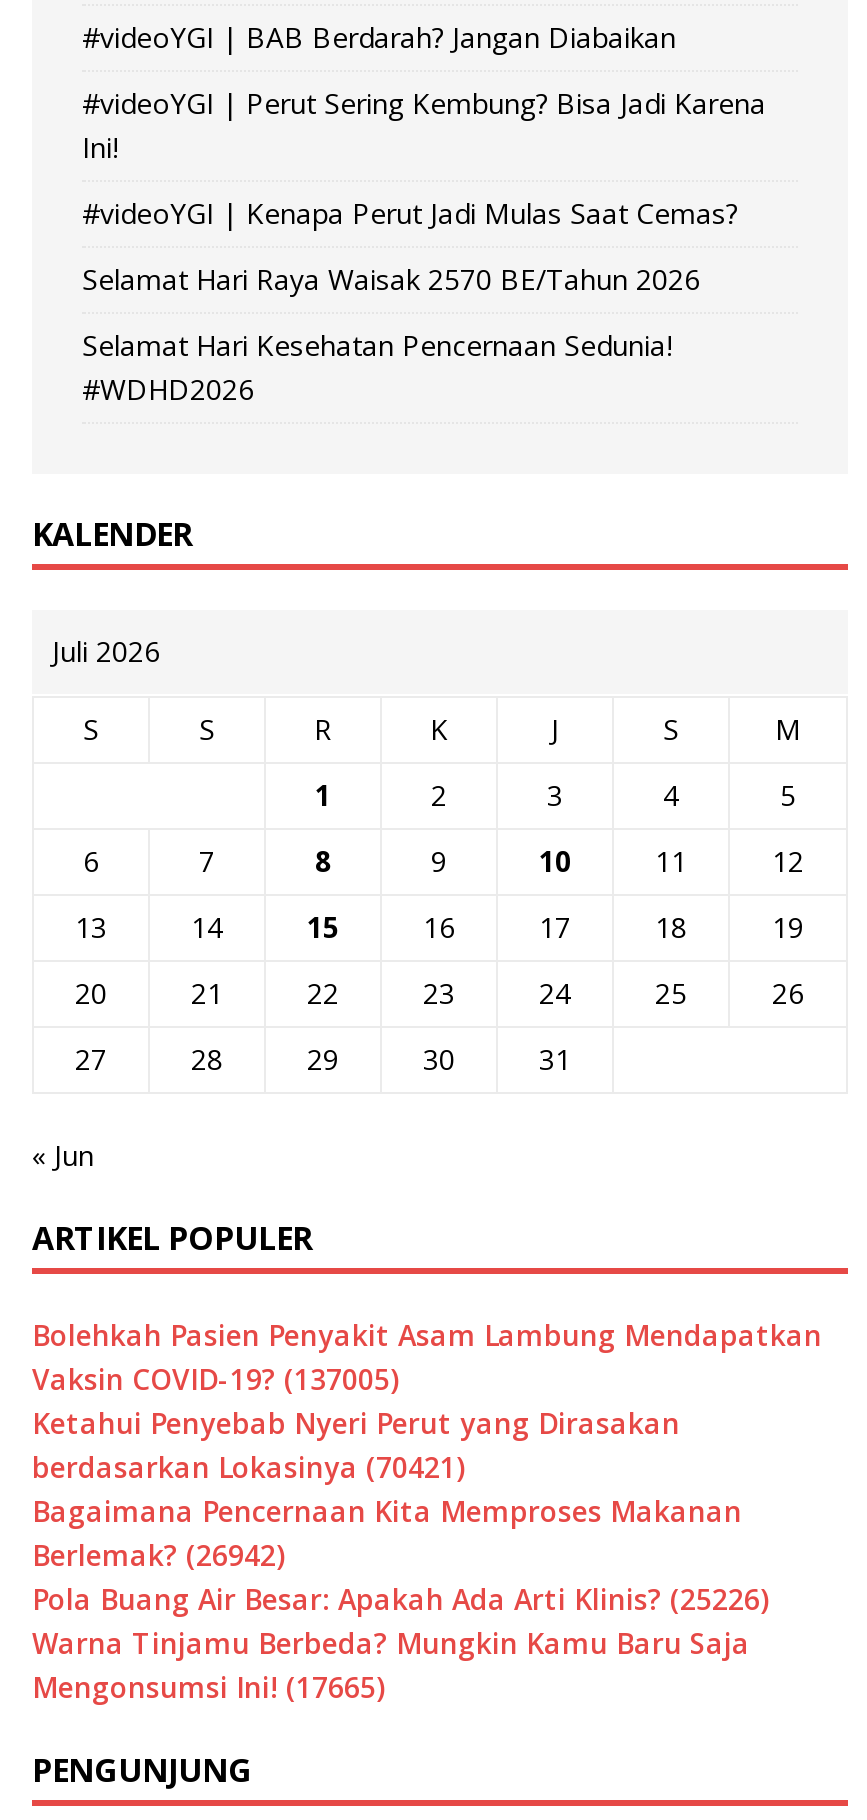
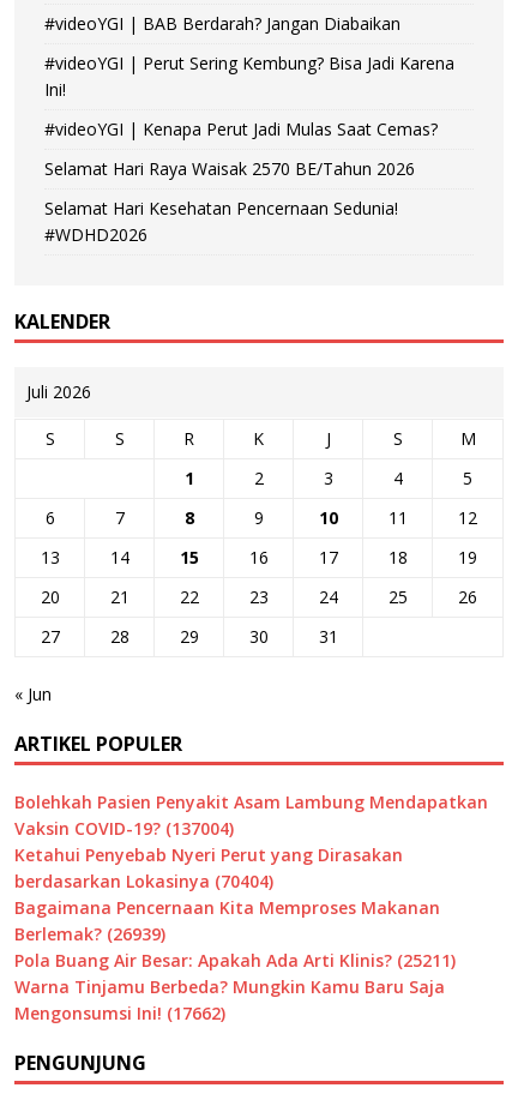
- Vaksin COVID-19? (137005)
+ Vaksin COVID-19? (137004)

- berdasarkan Lokasinya (70421)
+ berdasarkan Lokasinya (70404)

- Berlemak? (26942)
+ Berlemak? (26939)

- Pola Buang Air Besar: Apakah Ada Arti Klinis? (25226)
+ Pola Buang Air Besar: Apakah Ada Arti Klinis? (25211)

- Mengonsumsi Ini! (17665)
+ Mengonsumsi Ini! (17662)
